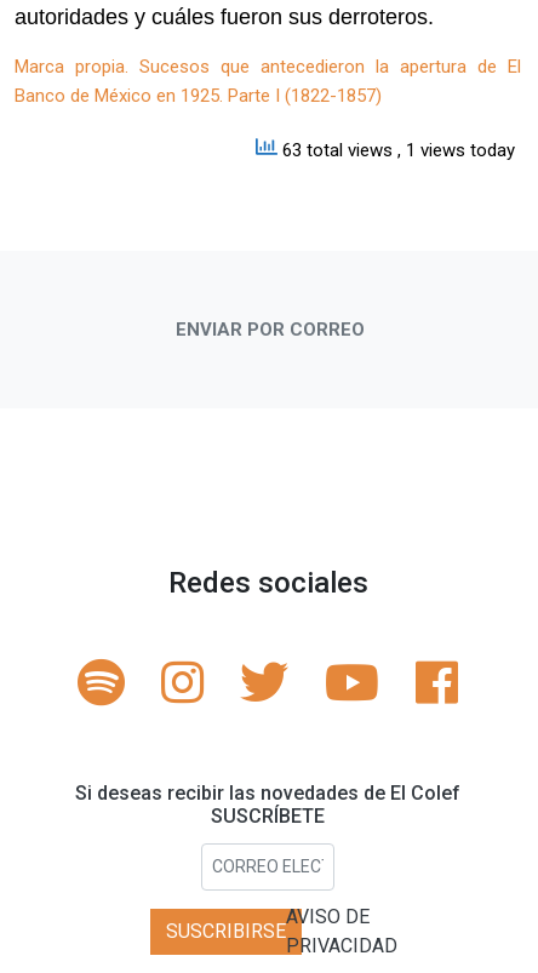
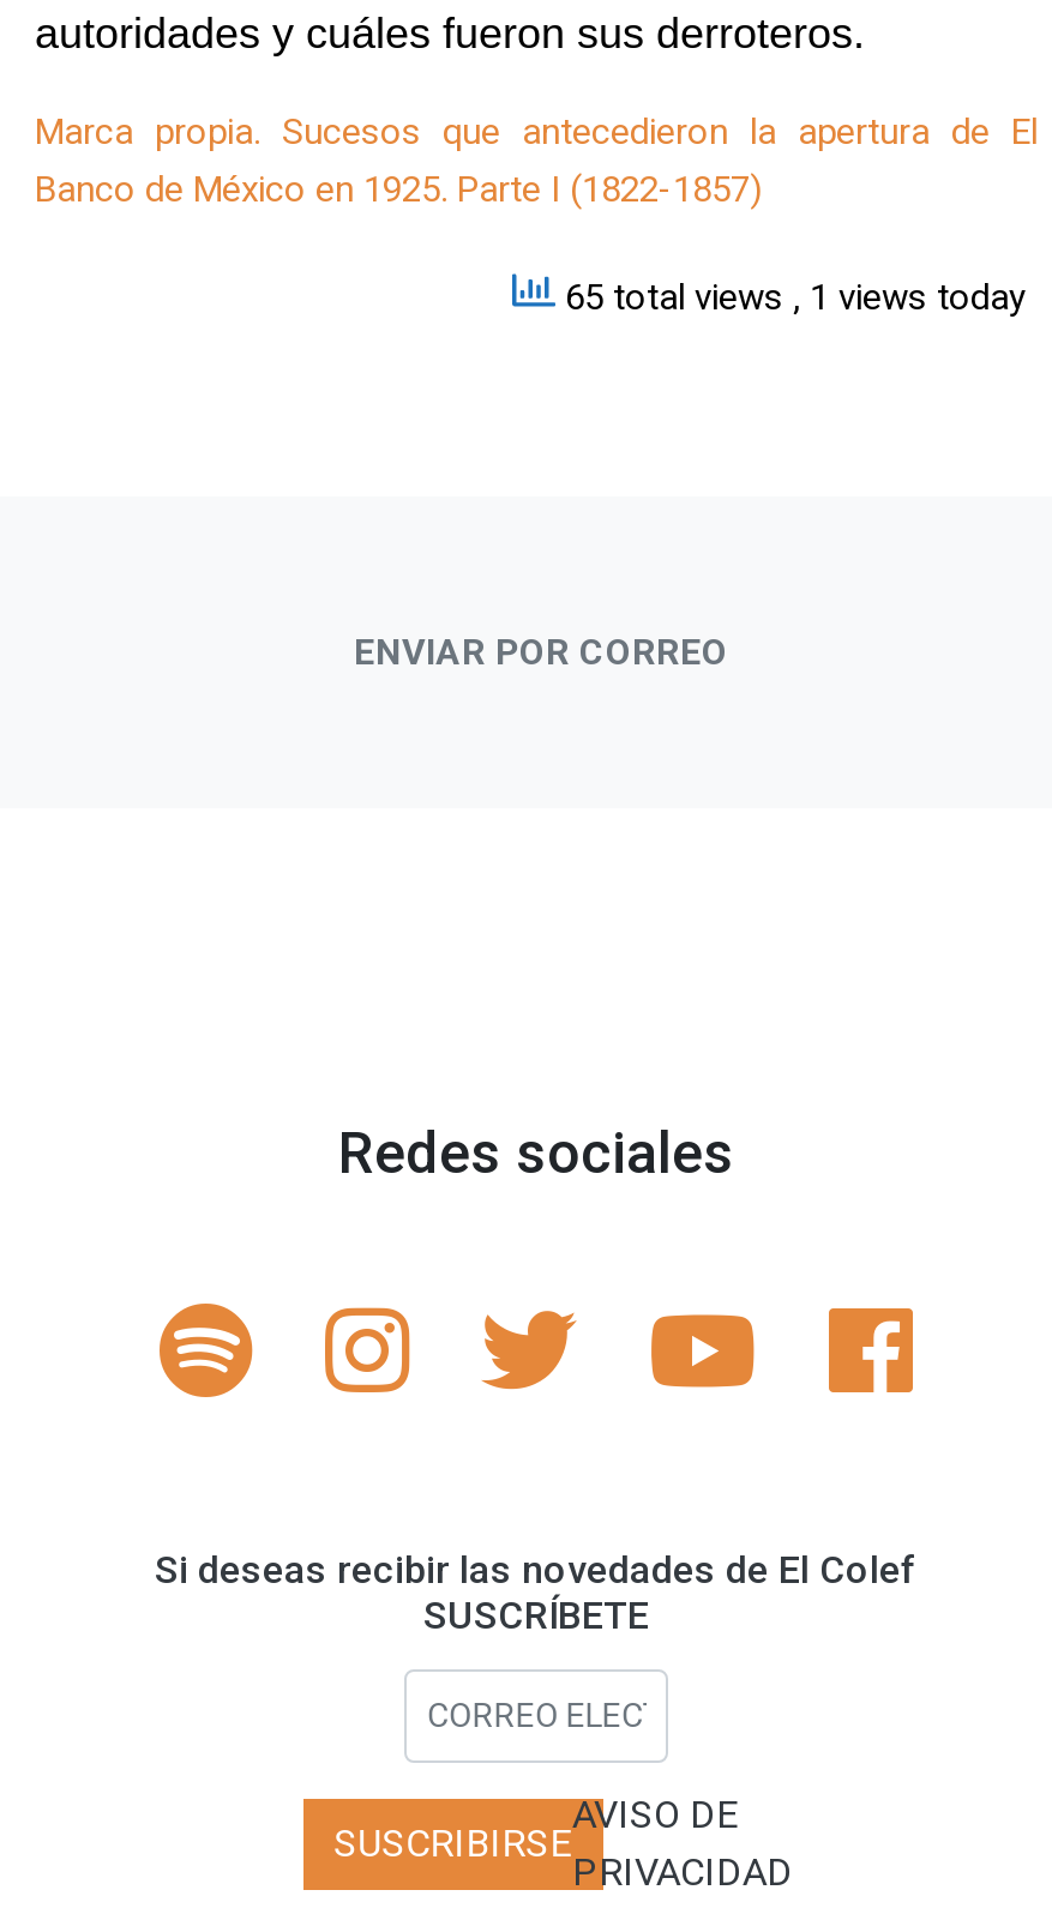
- 63 total views, 1 views today
+ 65 total views, 1 views today
